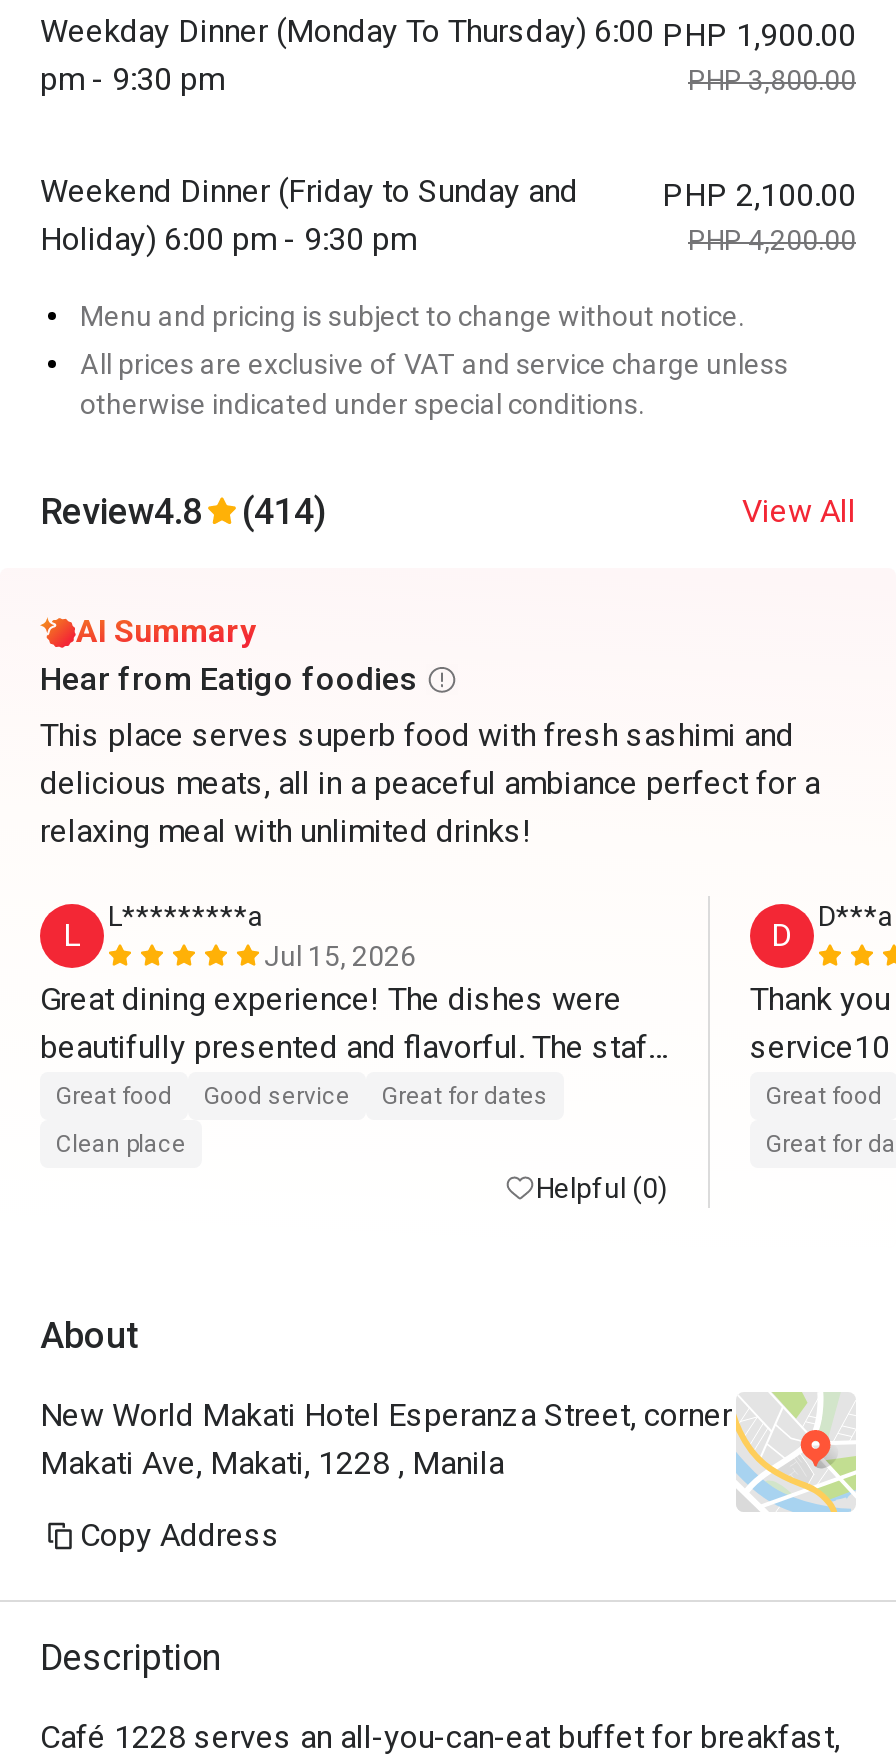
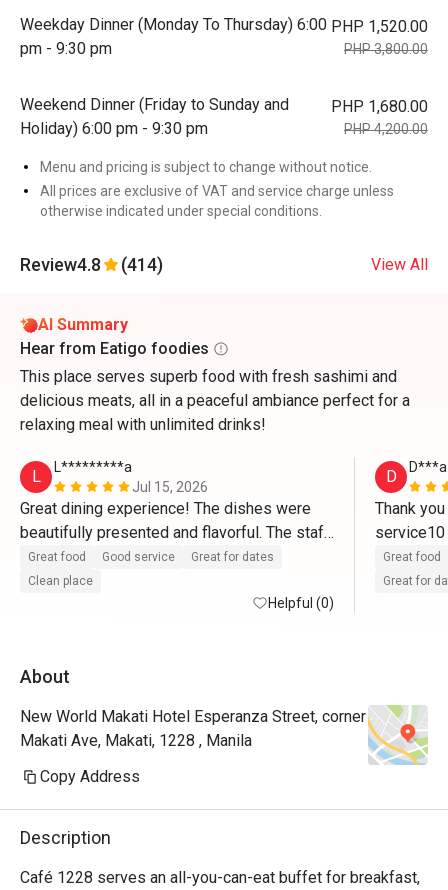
- Weekday Dinner (Monday To Thursday) 6:00 PHP 1,900.00
+ Weekday Dinner (Monday To Thursday) 6:00 PHP 1,520.00

- PHP 2,100.00
+ PHP 1,680.00
